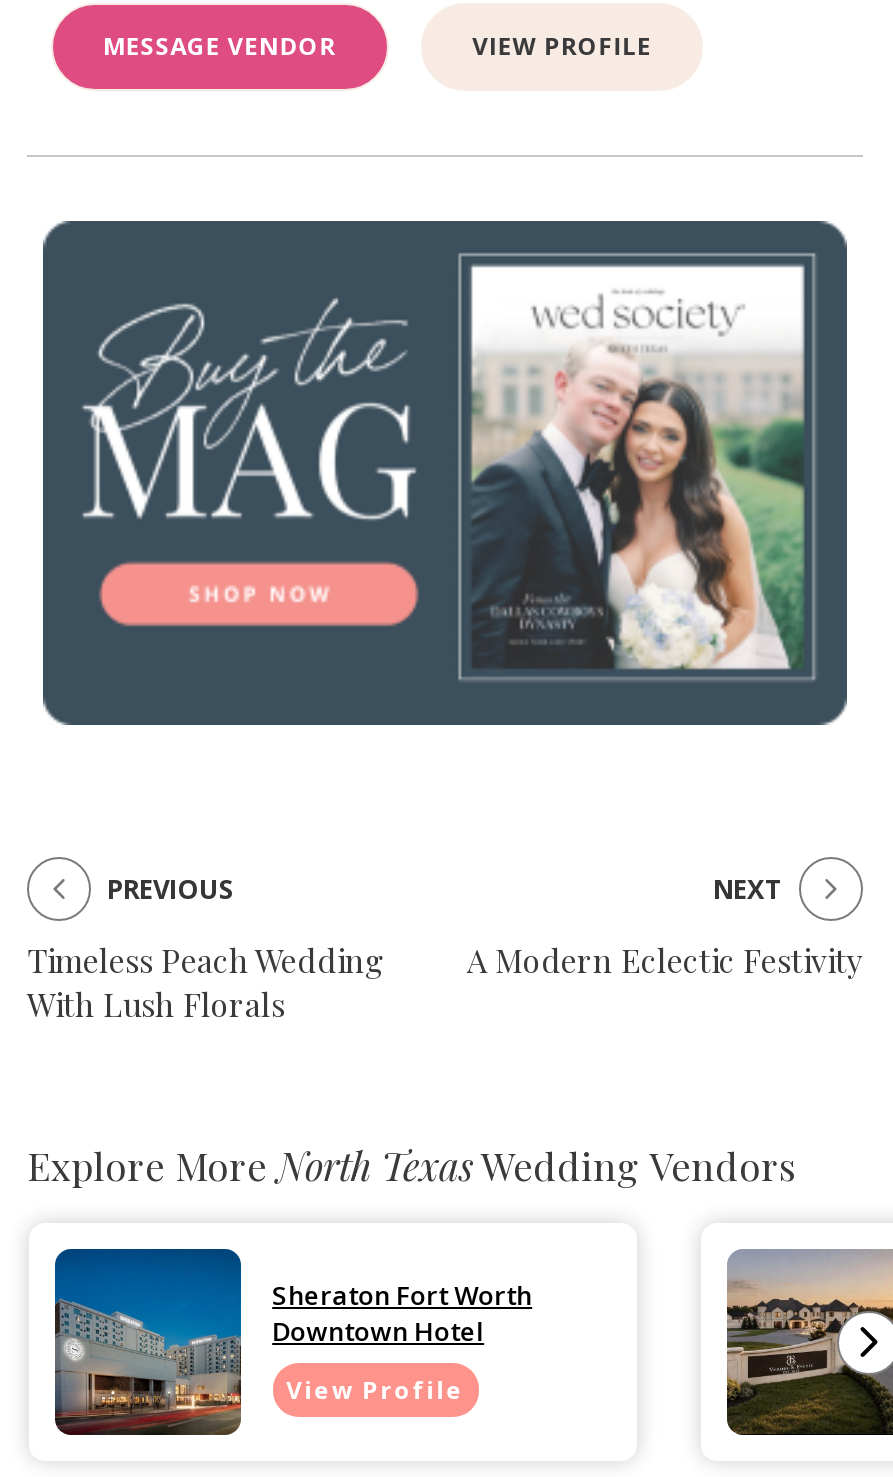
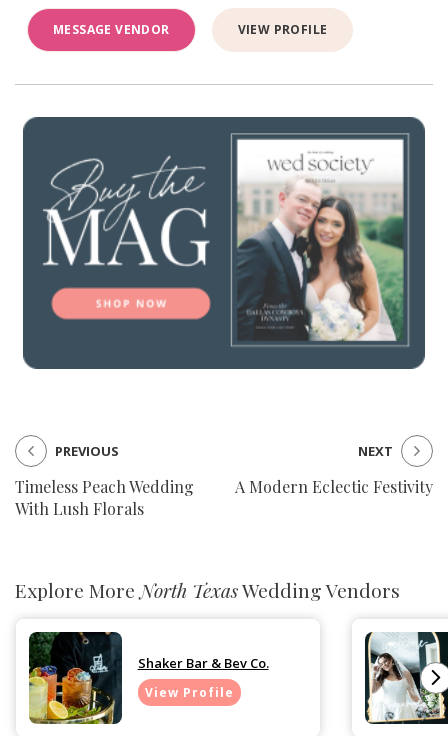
- [image]
- Sheraton Fort Worth
- Downtown Hotel
+ [image]
+ Shaker Bar & Bev Co.

- [image]
+ [image]
